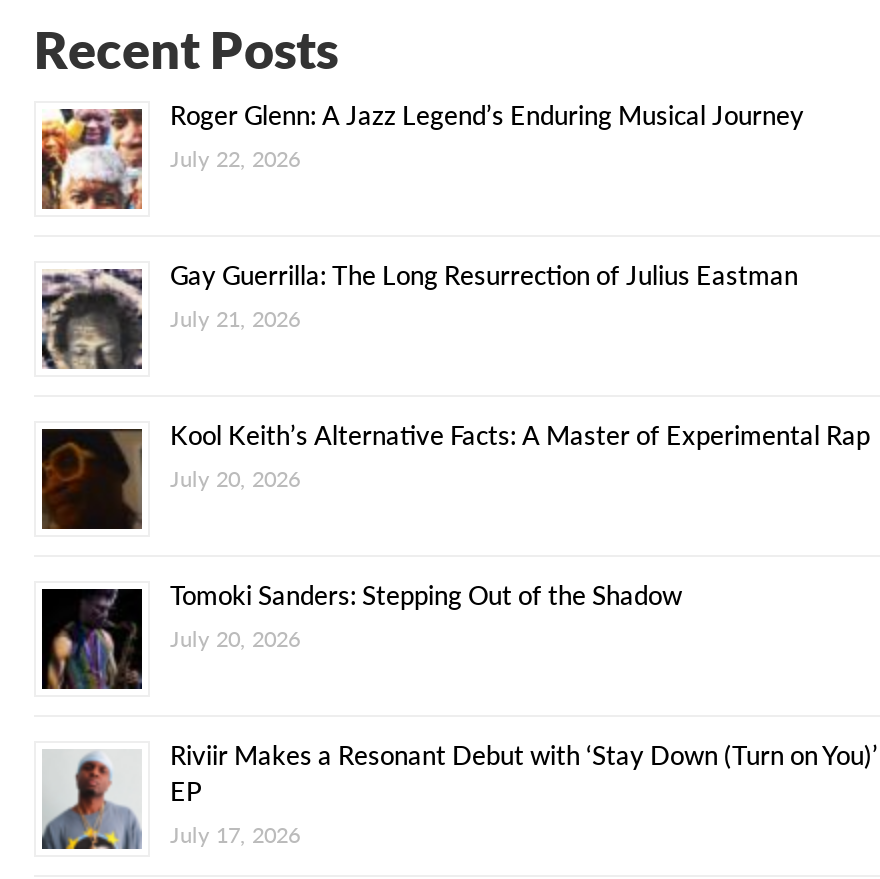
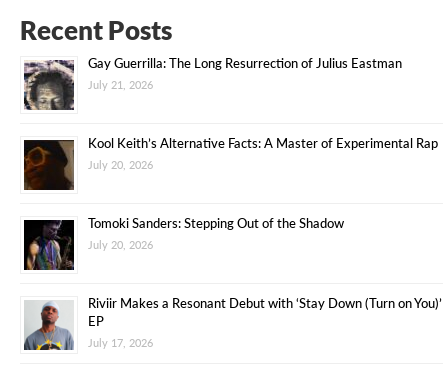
- [image]
- Roger Glenn: A Jazz Legend’s Enduring Musical Journey
- July 22, 2026
